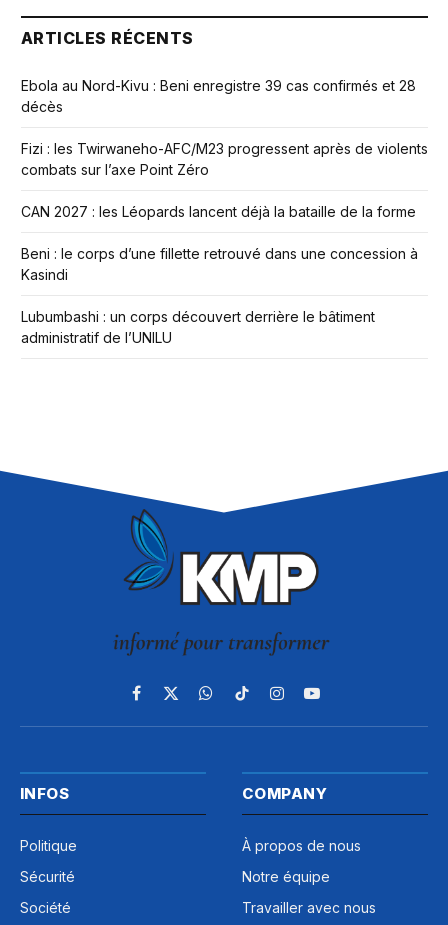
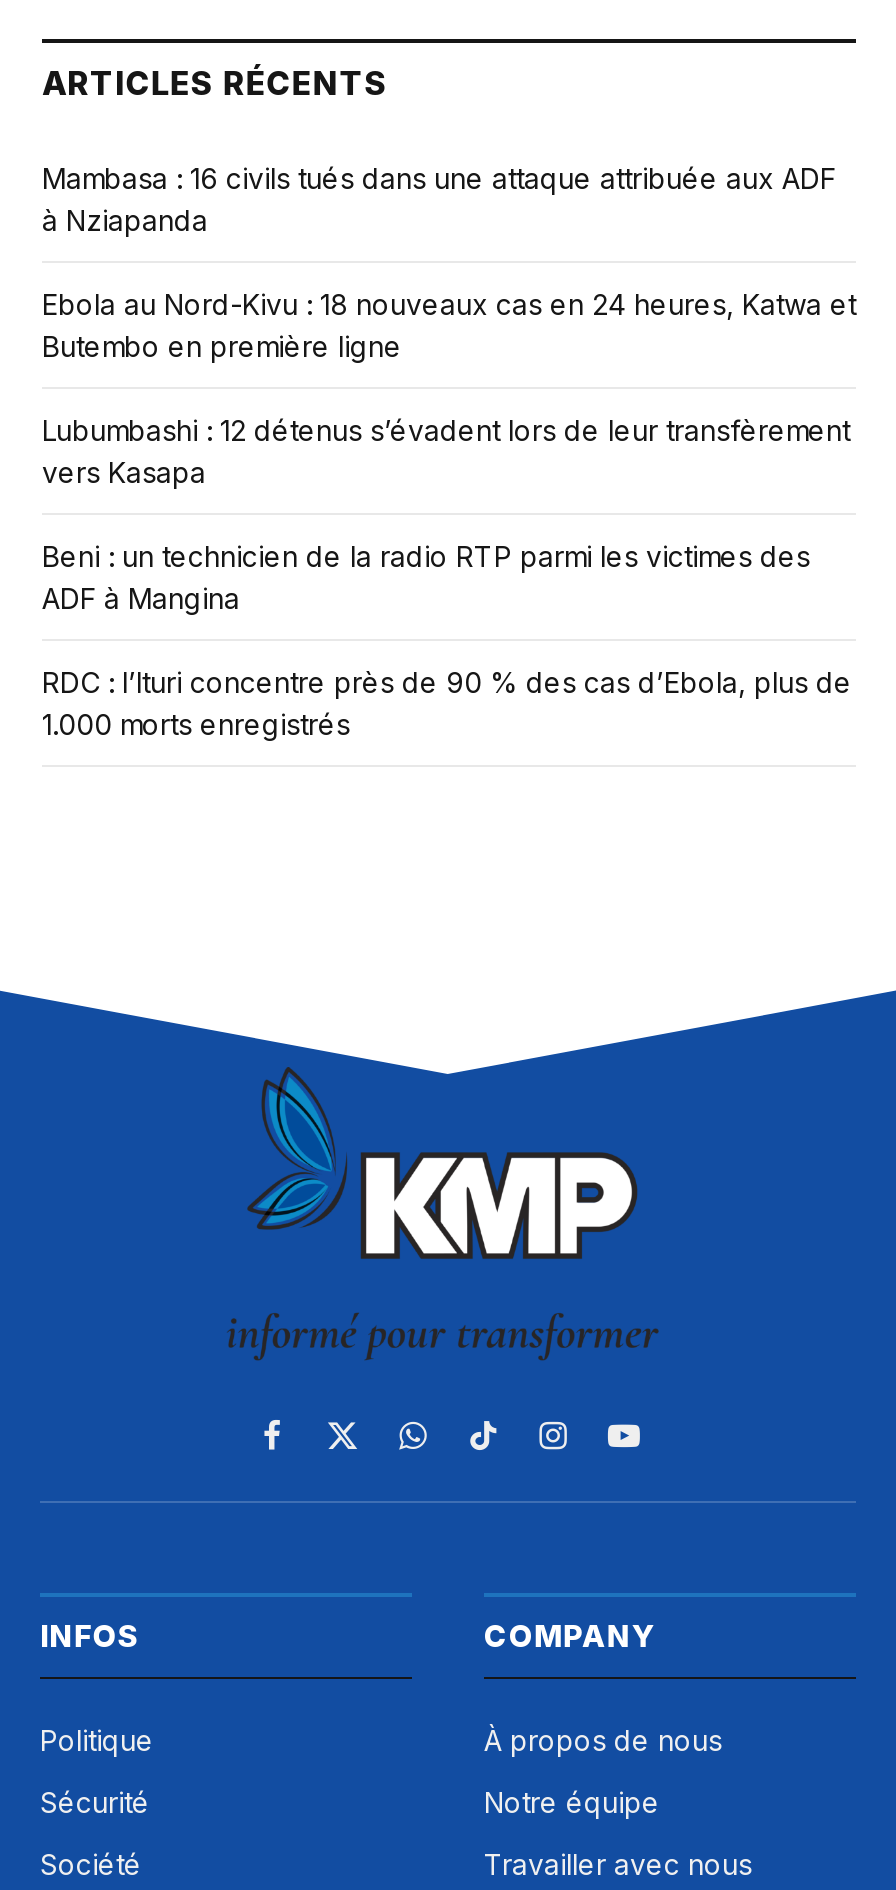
- Ebola au Nord-Kivu : Beni enregistre 39 cas confirmés et 28
- décès
+ Mambasa : 16 civils tués dans une attaque attribuée aux ADF
+ à Nziapanda

- Fizi : les Twirwaneho-AFC/M23 progressent après de violents
- combats sur l’axe Point Zéro
+ Ebola au Nord-Kivu : 18 nouveaux cas en 24 heures, Katwa et
+ Butembo en première ligne

- CAN 2027 : les Léopards lancent déjà la bataille de la forme
+ Lubumbashi : 12 détenus s’évadent lors de leur transfèrement
+ vers Kasapa

- Beni : le corps d’une fillette retrouvé dans une concession à
- Kasindi
+ Beni : un technicien de la radio RTP parmi les victimes des
+ ADF à Mangina

- Lubumbashi : un corps découvert derrière le bâtiment
- administratif de l’UNILU
+ RDC : l’Ituri concentre près de 90 % des cas d’Ebola, plus de
+ 1.000 morts enregistrés
